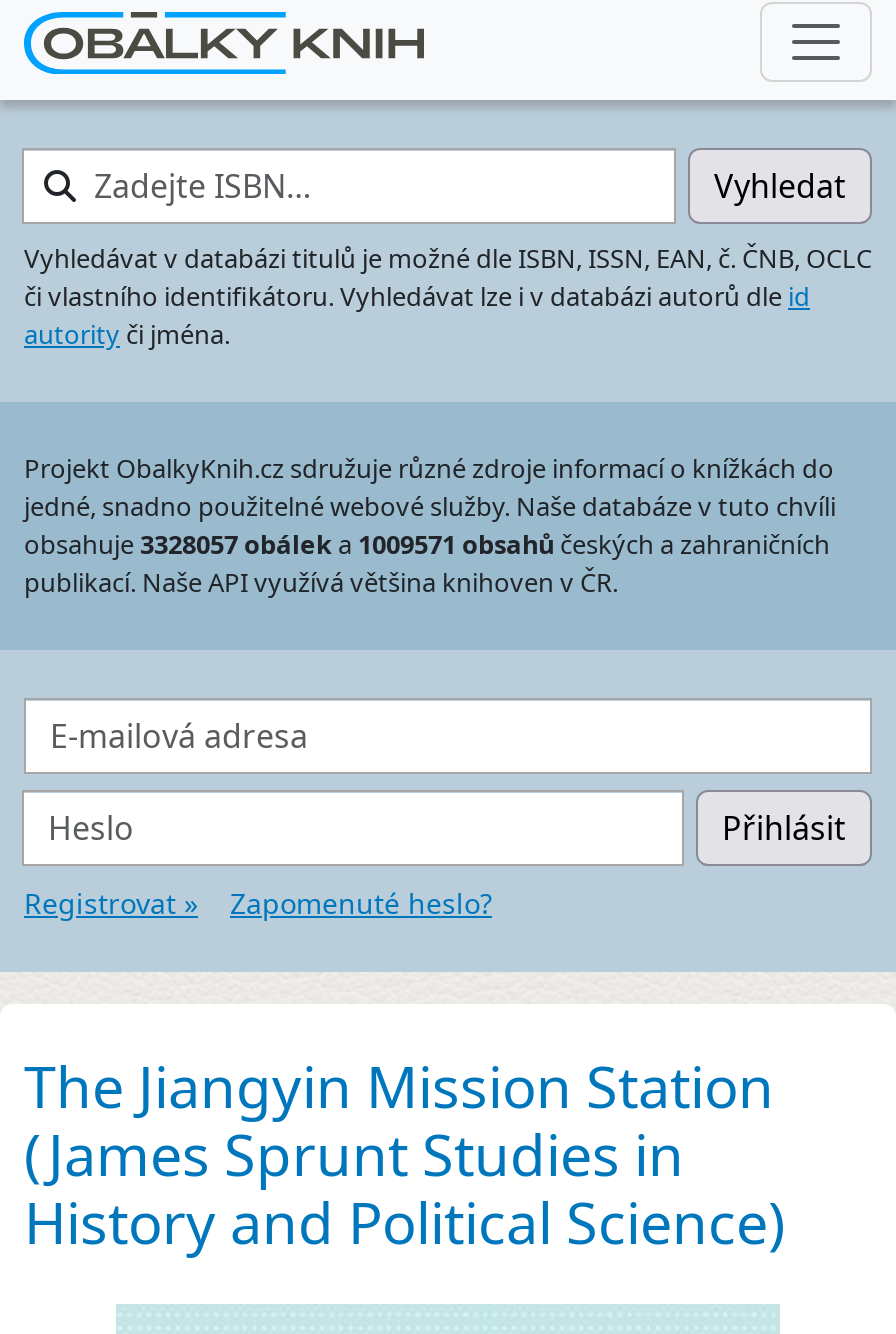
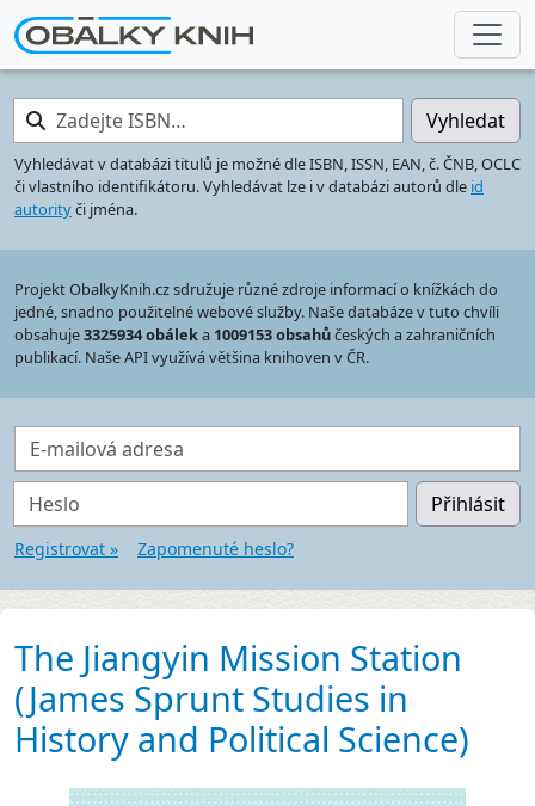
- obsahuje 3328057 obálek a 1009571 obsahů českých a zahraničních
+ obsahuje 3325934 obálek a 1009153 obsahů českých a zahraničních
